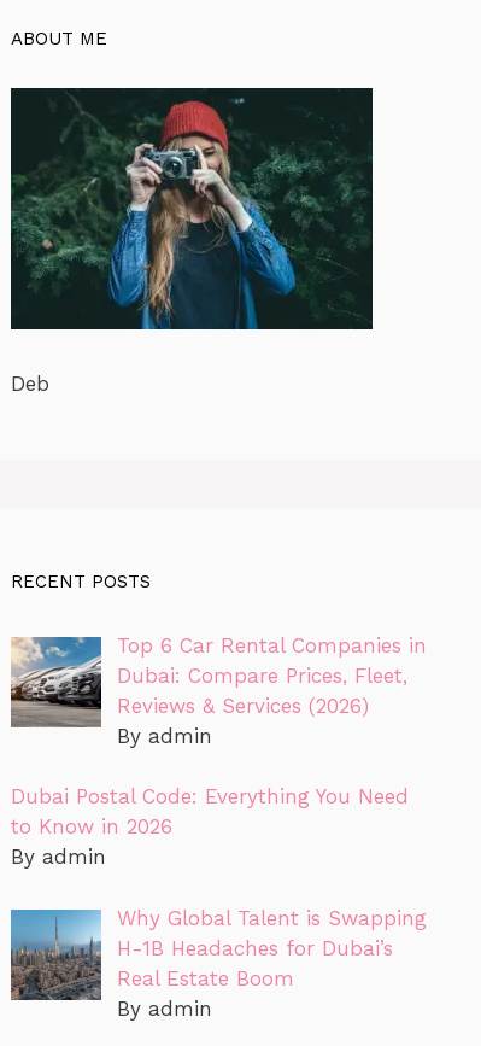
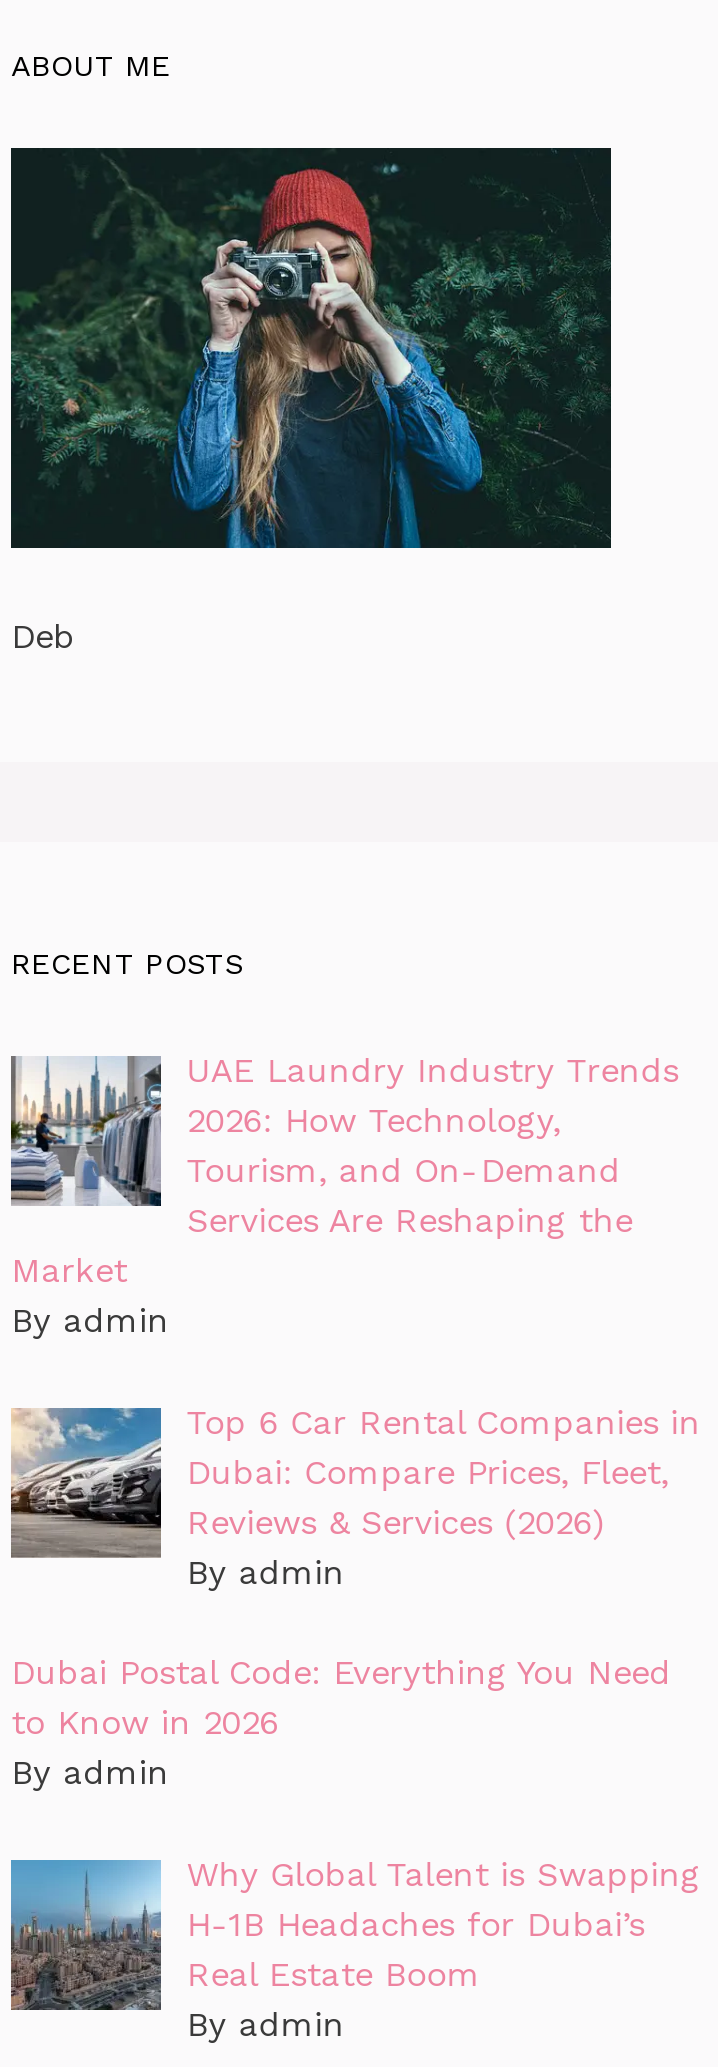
+ [image]
+ UAE Laundry Industry Trends
+ 2026: How Technology,
+ Tourism, and On-Demand
+ Services Are Reshaping the
+ Market
+ By admin
